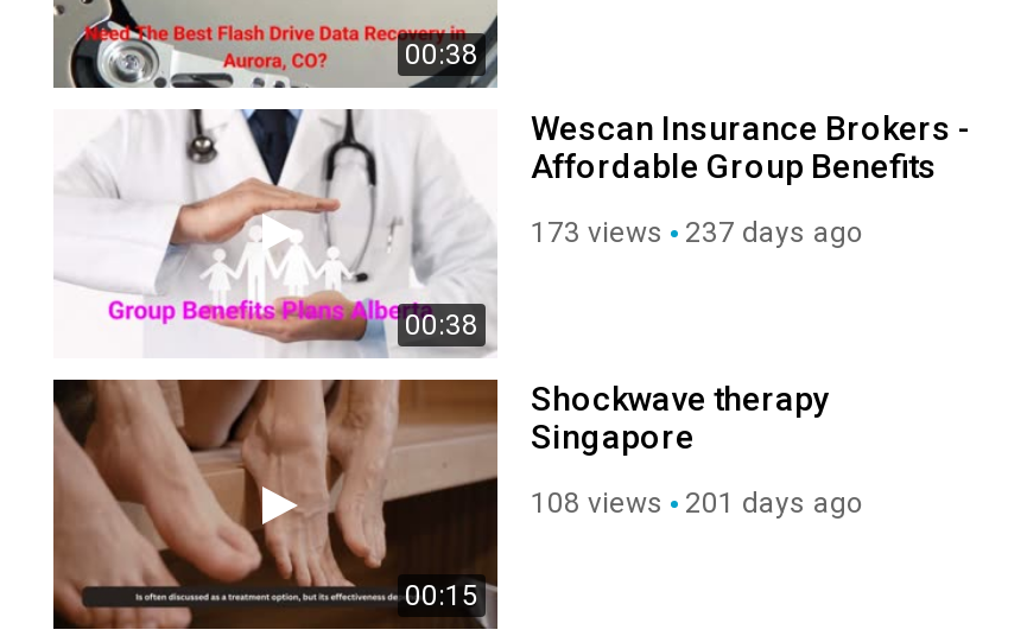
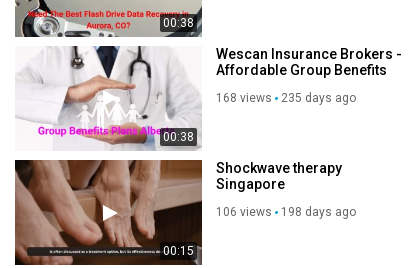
- 173 views
+ 168 views

- 237 days ago
+ 235 days ago

- 108 views
+ 106 views

- 201 days ago
+ 198 days ago
